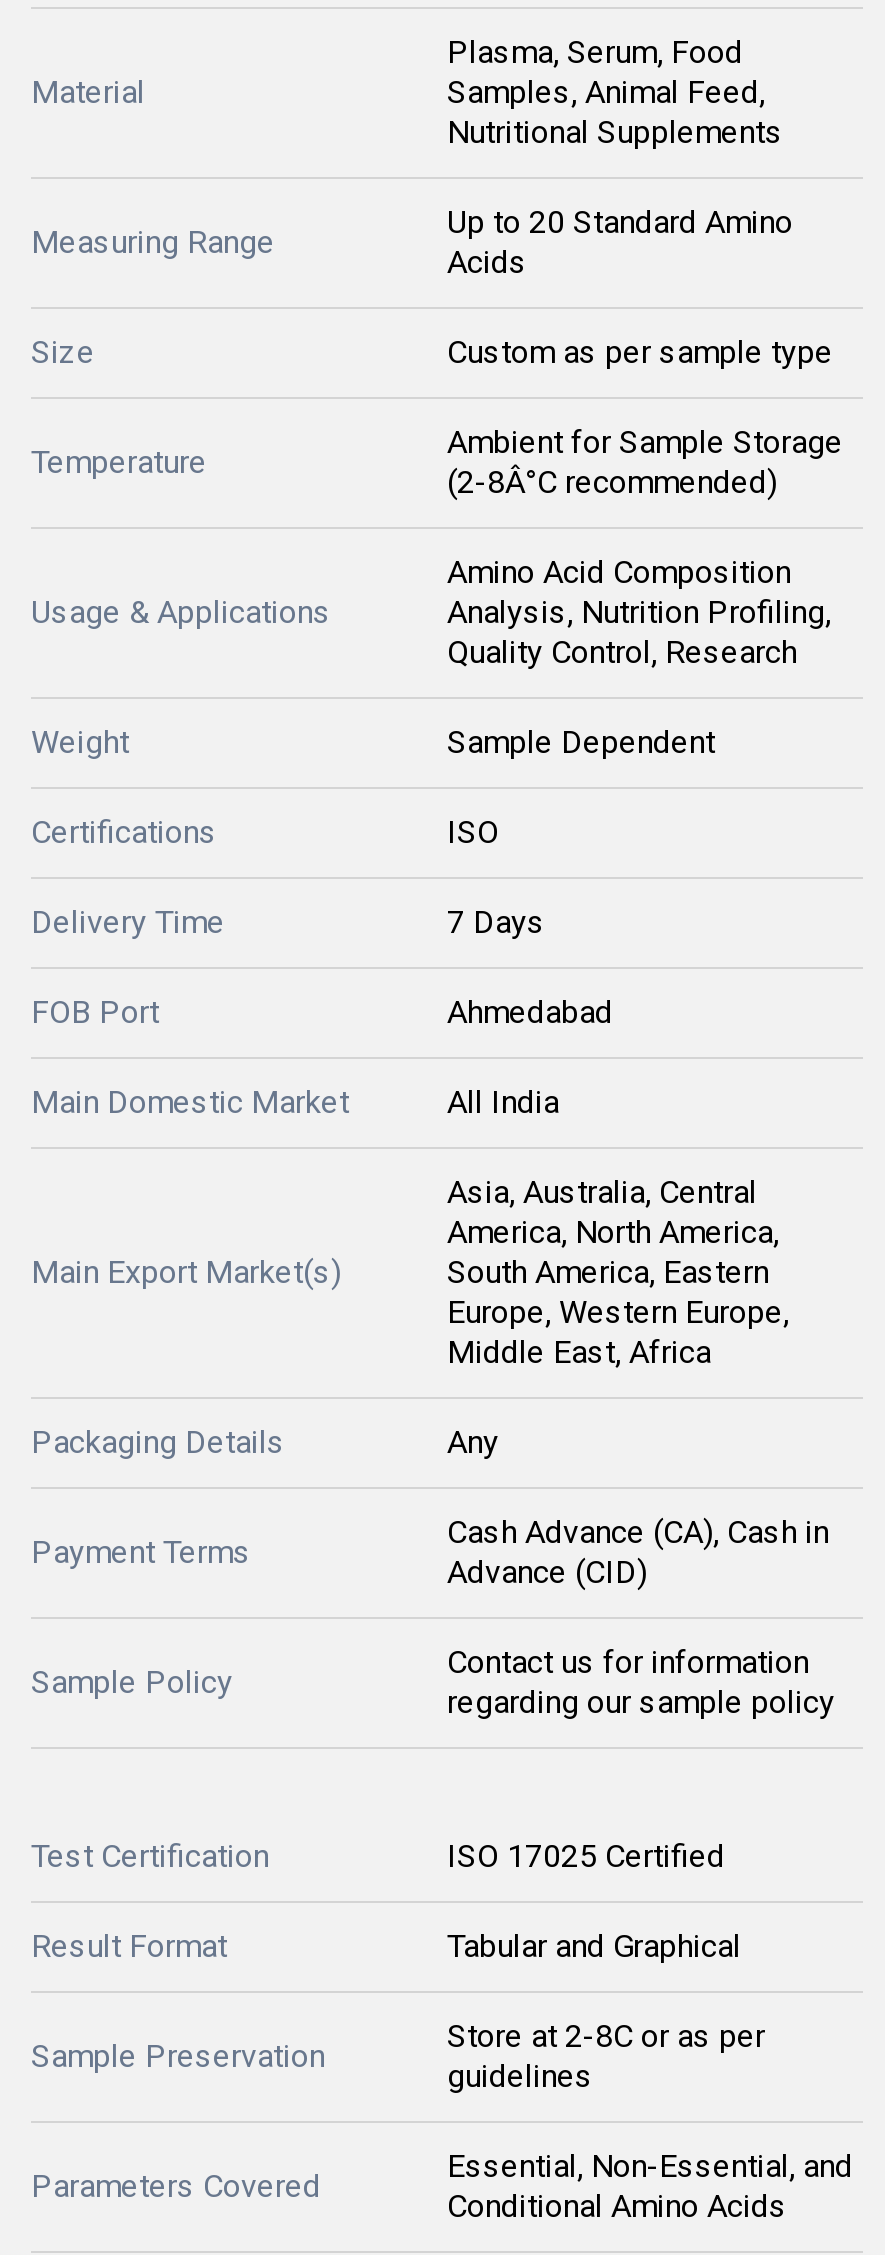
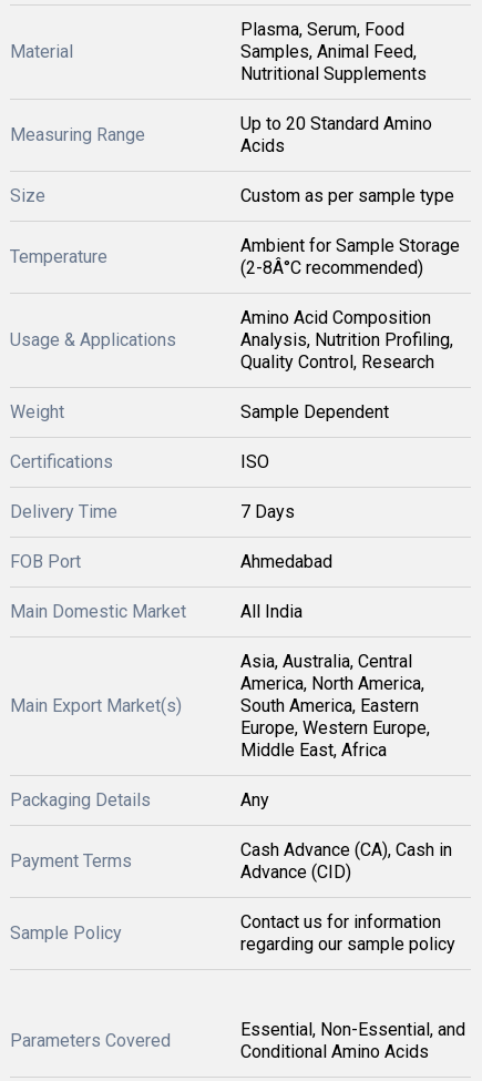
- Test Certification
- ISO 17025 Certified
- Result Format
- Tabular and Graphical
- Sample Preservation

- Store at 2-8C or as per
- guidelines
